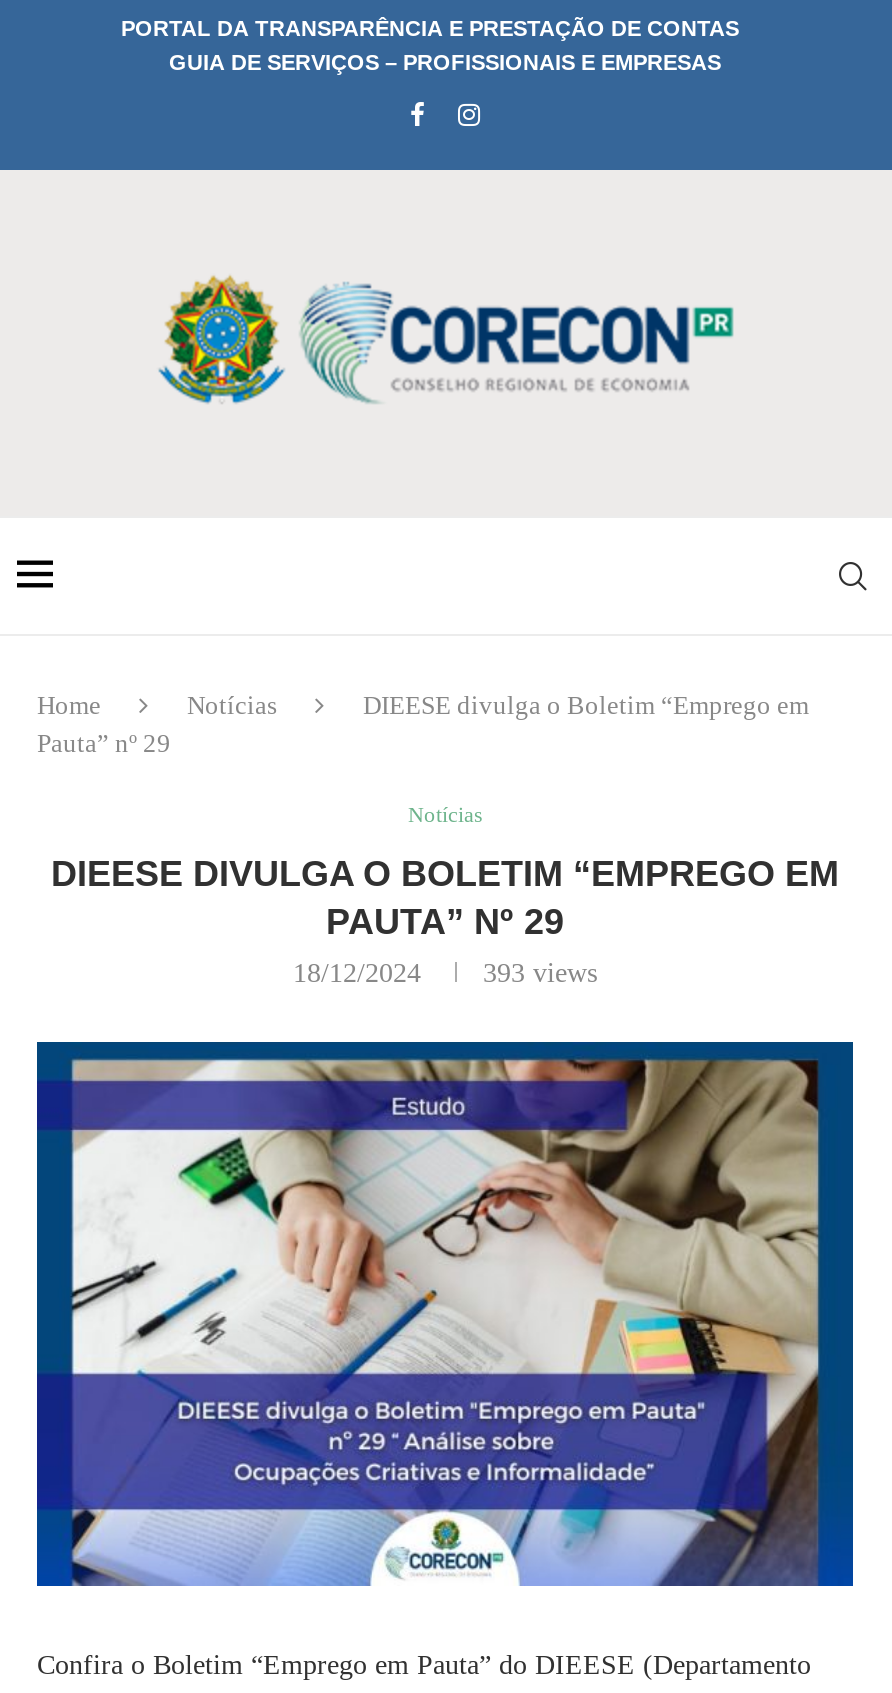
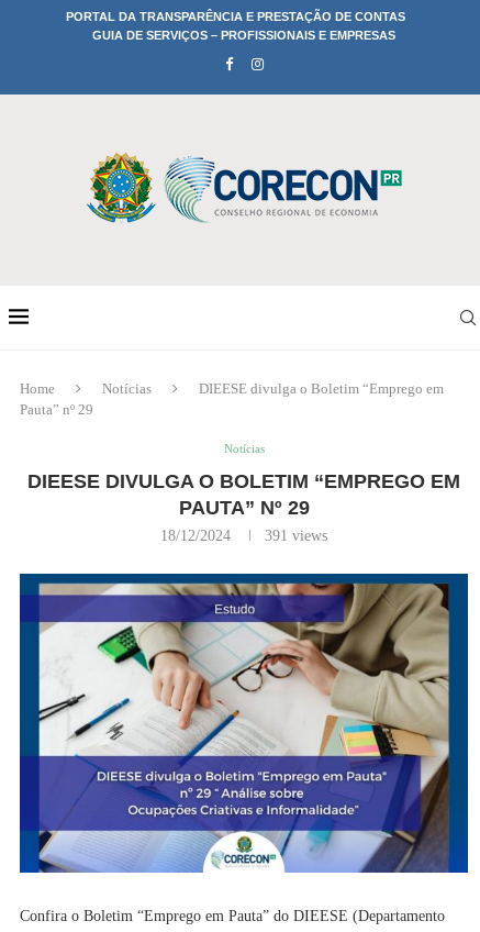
- 393 views
+ 391 views
